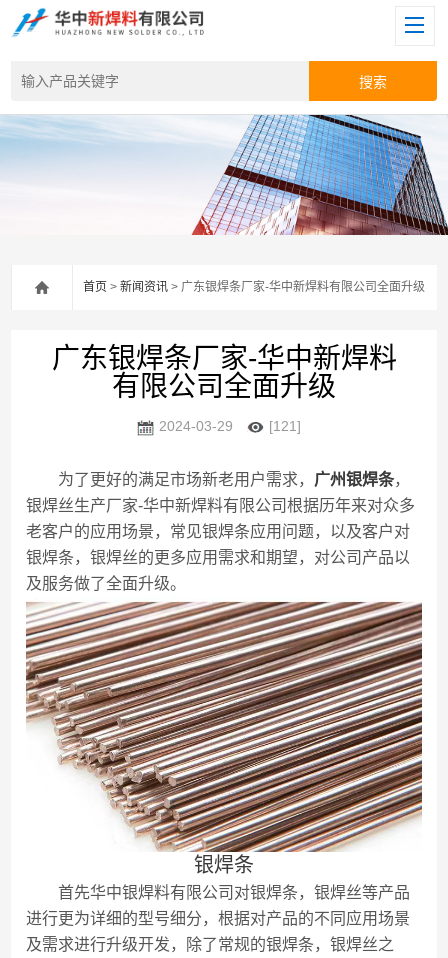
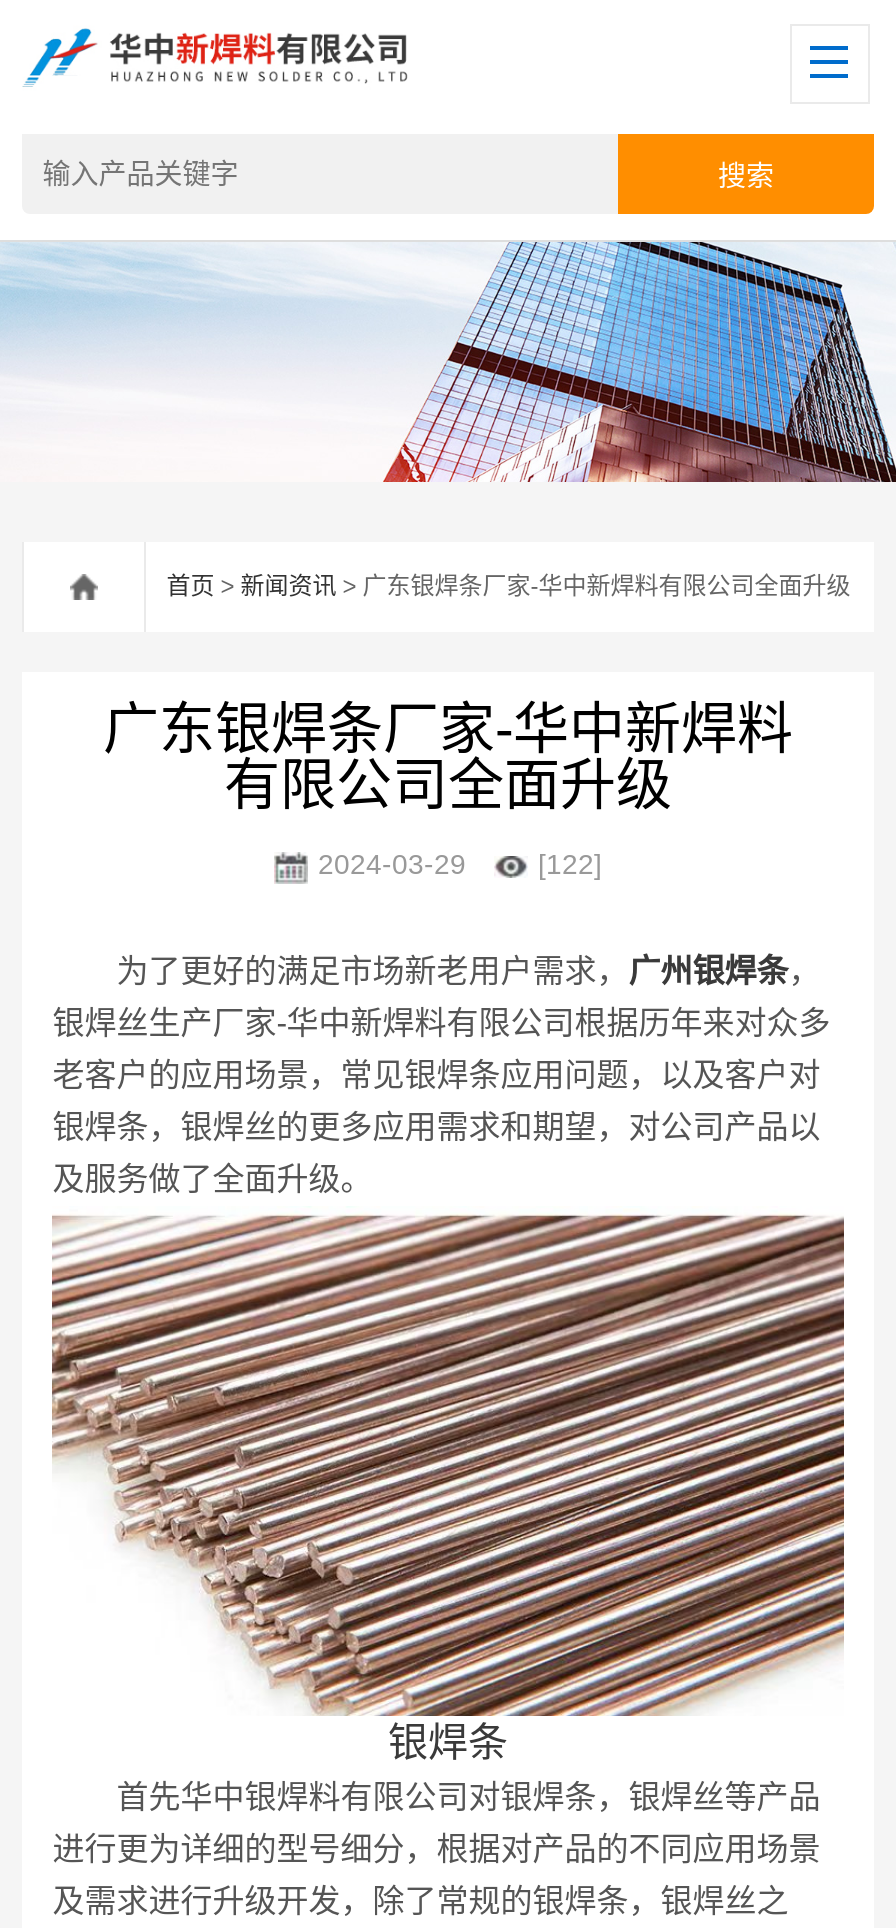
- [121]
+ [122]
